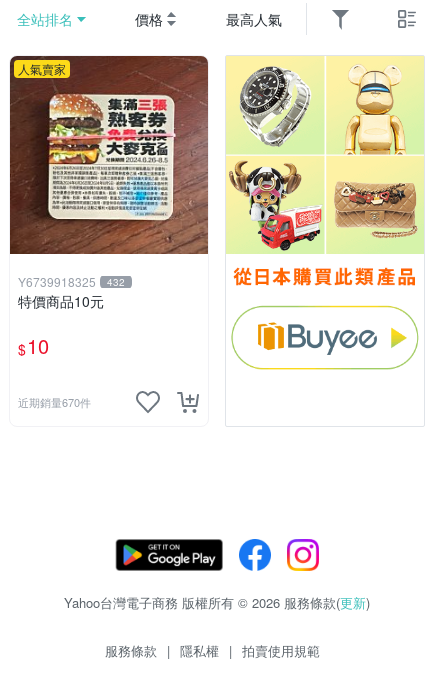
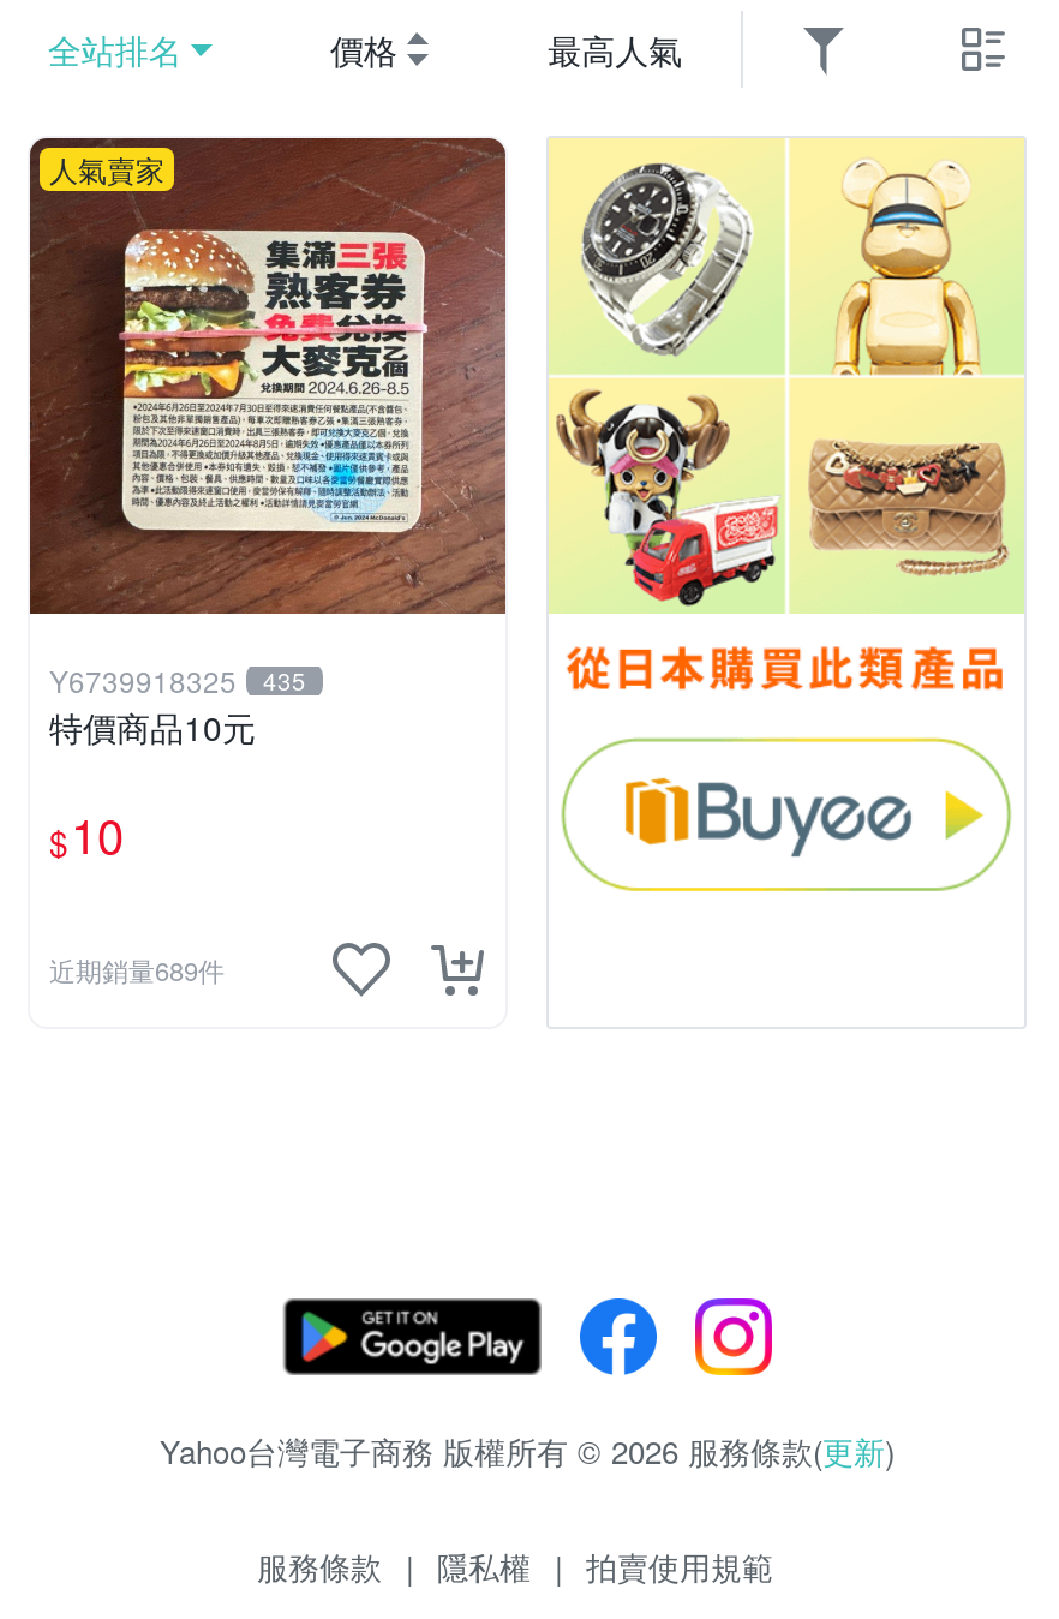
- Y6739918325 432
+ Y6739918325 435

- 近期銷量670件
+ 近期銷量689件
